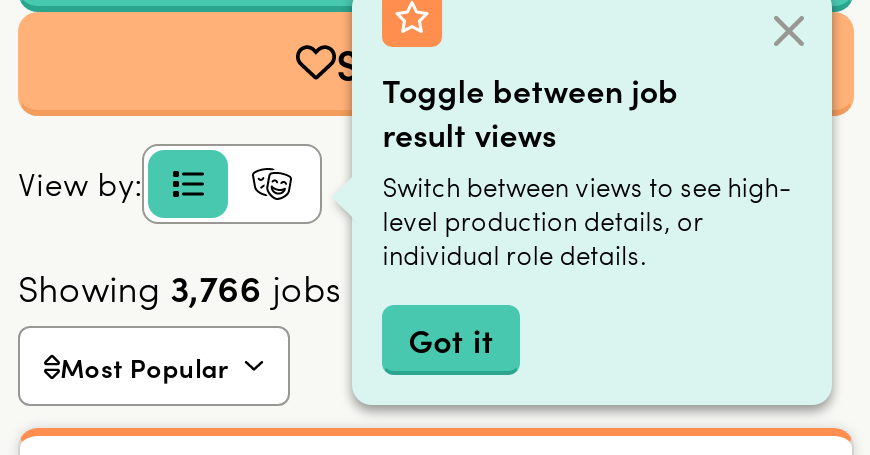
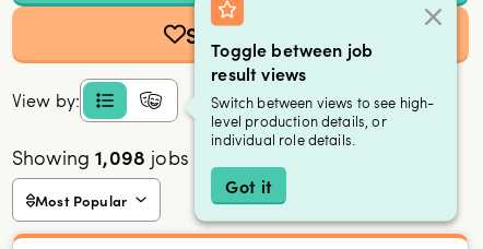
- Showing 3,766 jobs
+ Showing 1,098 jobs
